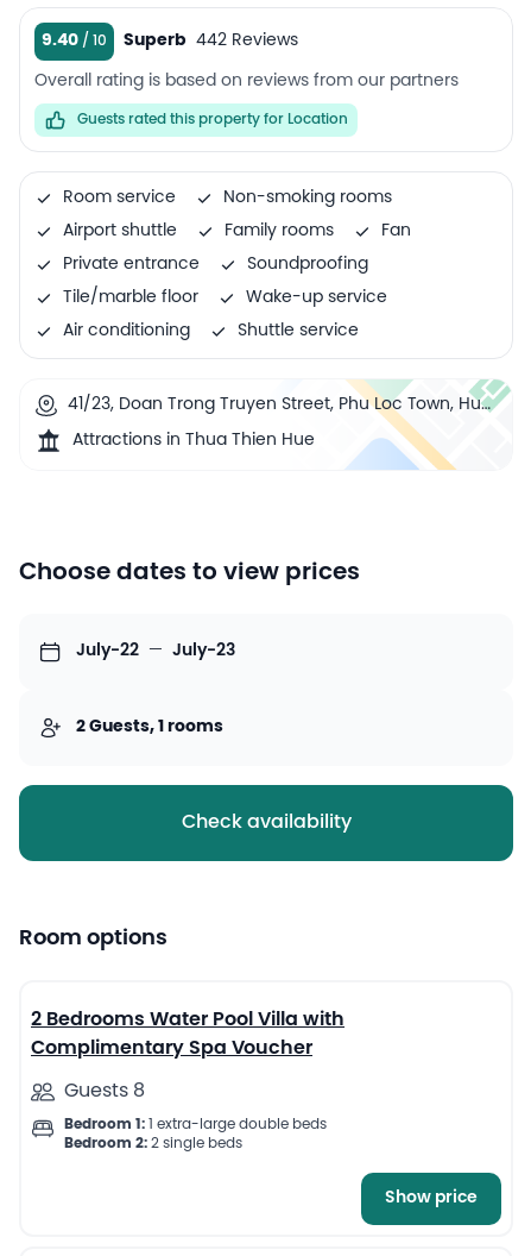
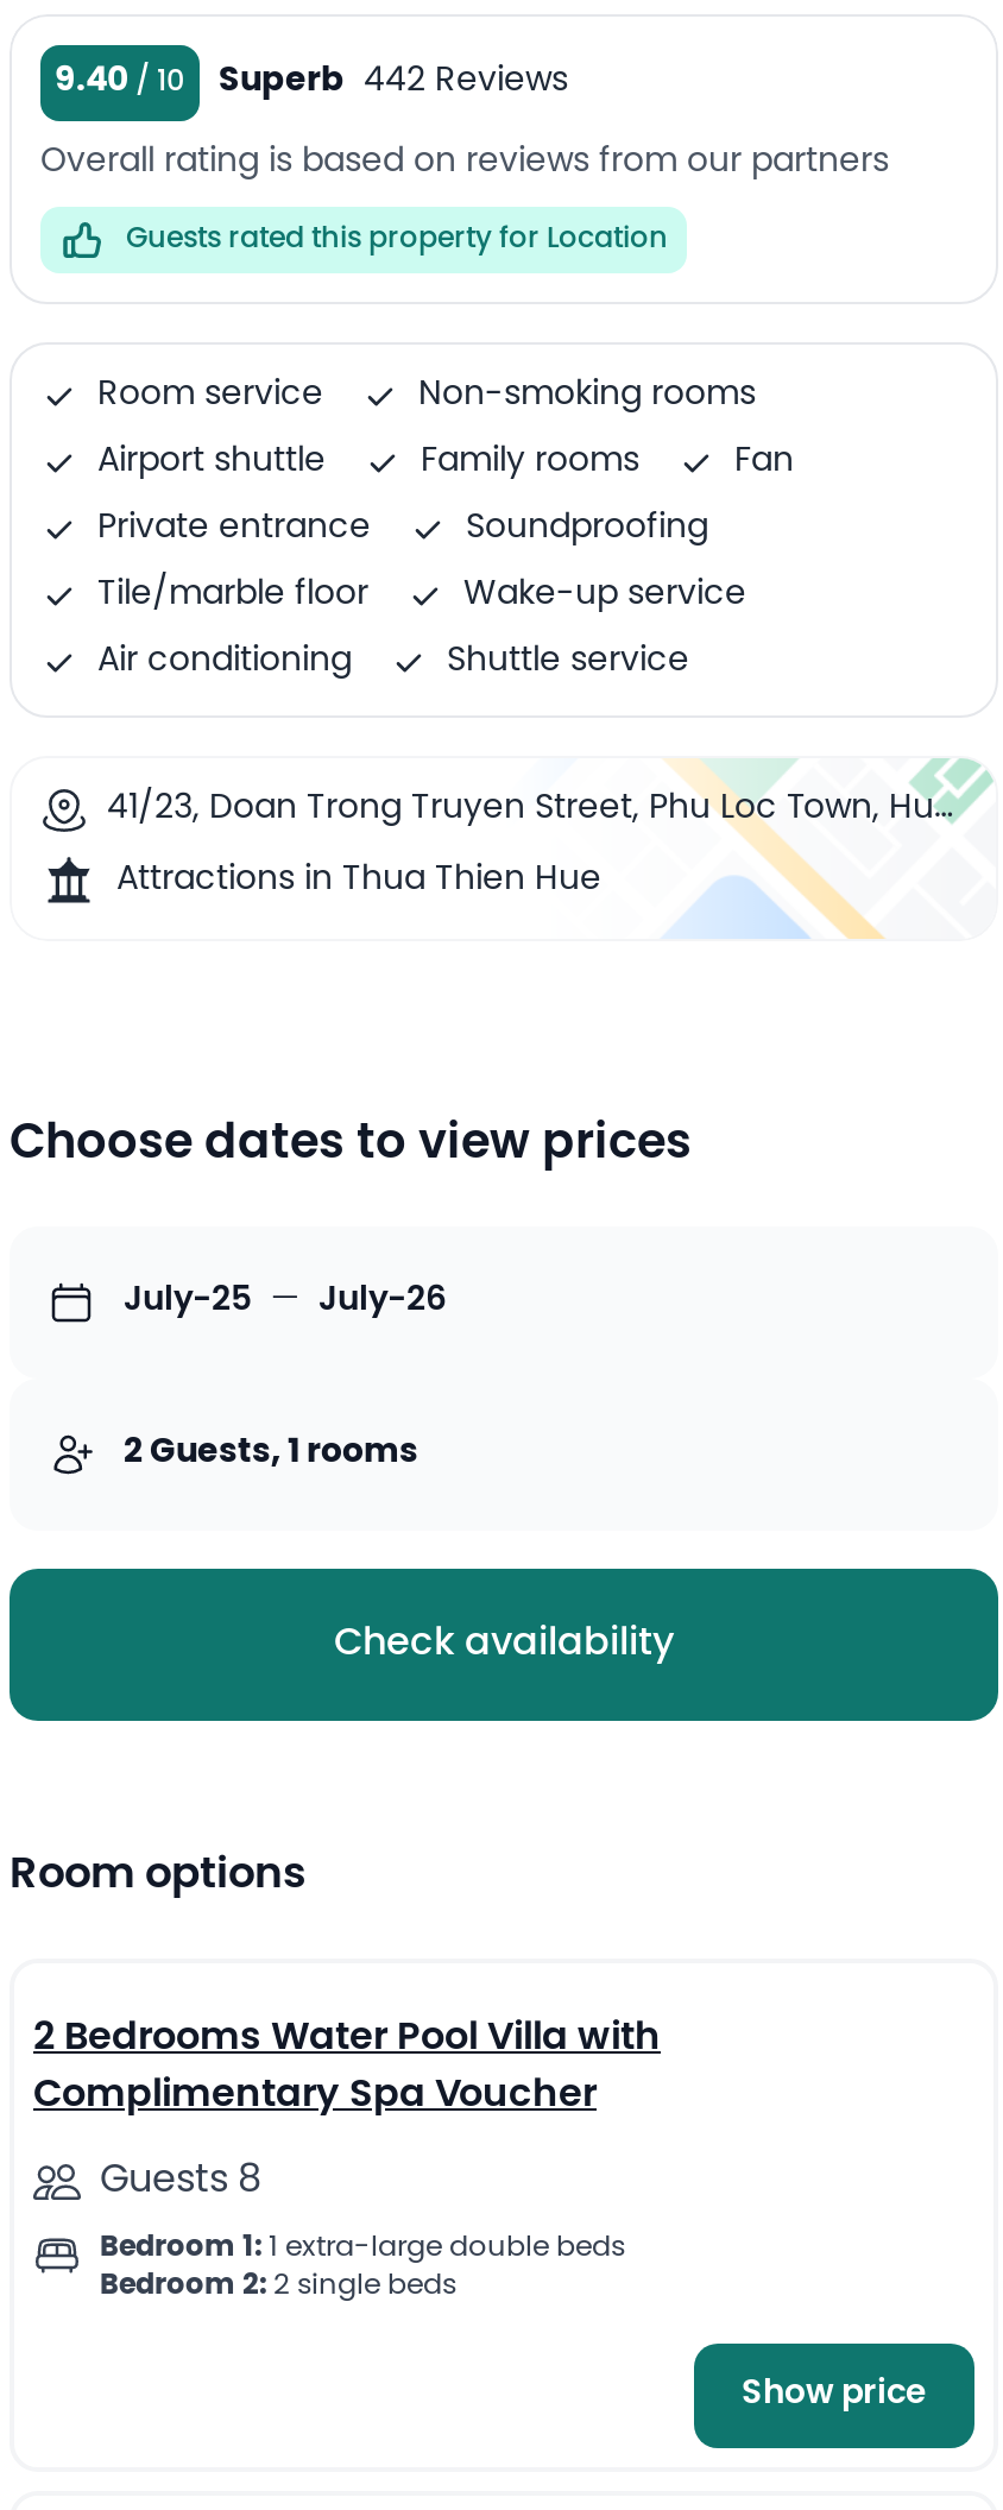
- July-22 — July-23
+ July-25 — July-26
